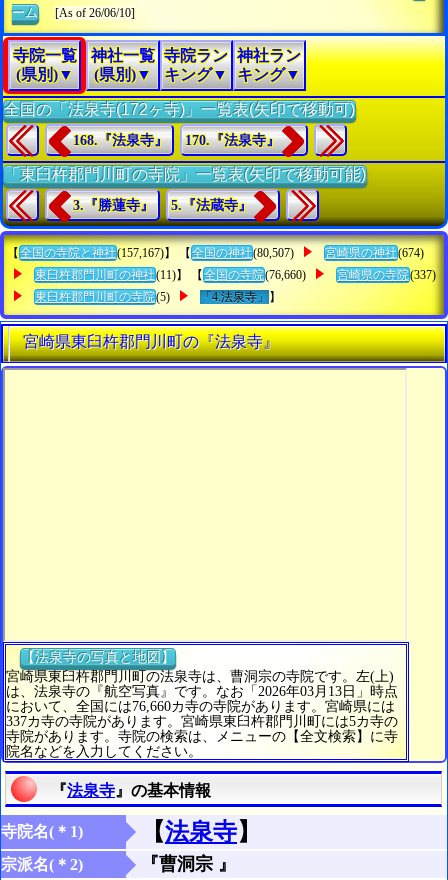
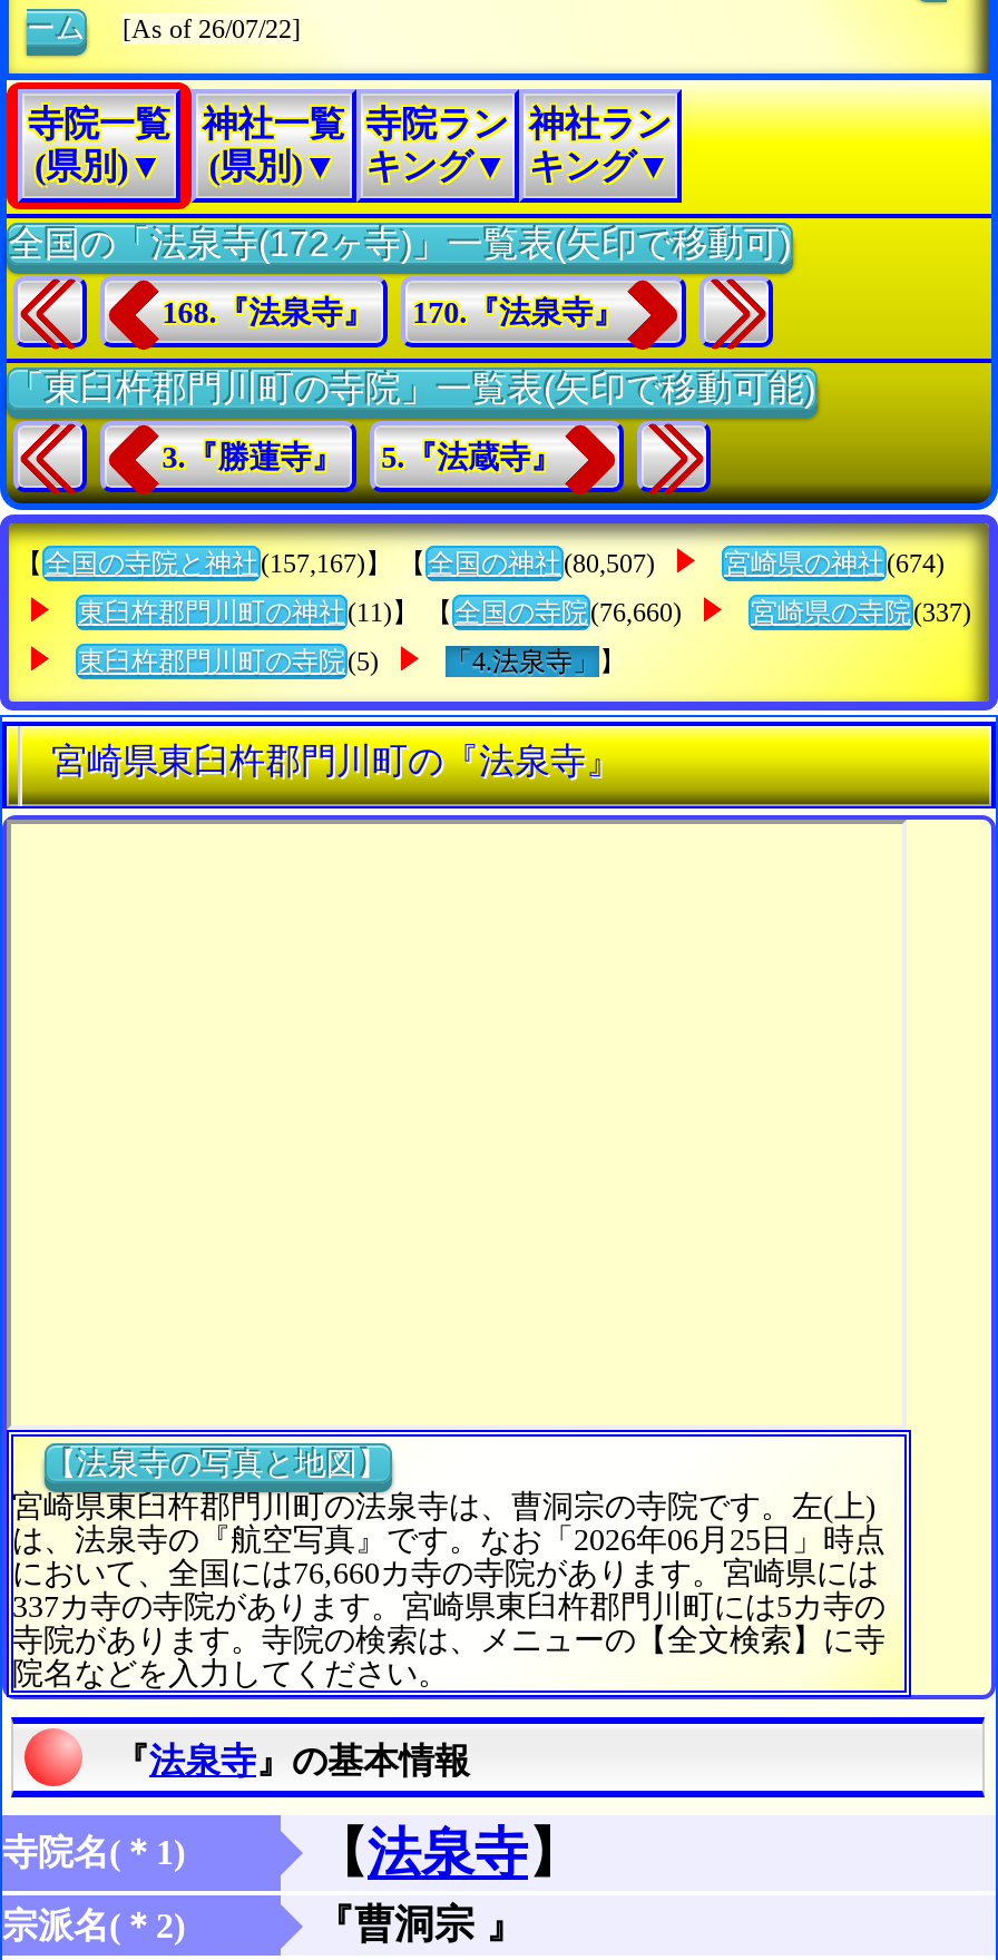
- [As of 26/06/10]
+ [As of 26/07/22]

- は、法泉寺の『航空写真』です。なお「2026年03月13日」時点
+ は、法泉寺の『航空写真』です。なお「2026年06月25日」時点
